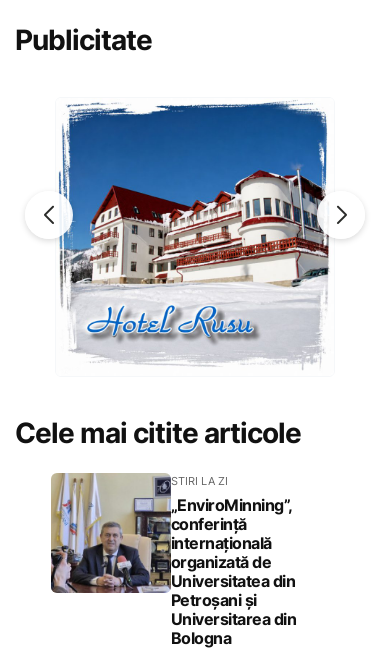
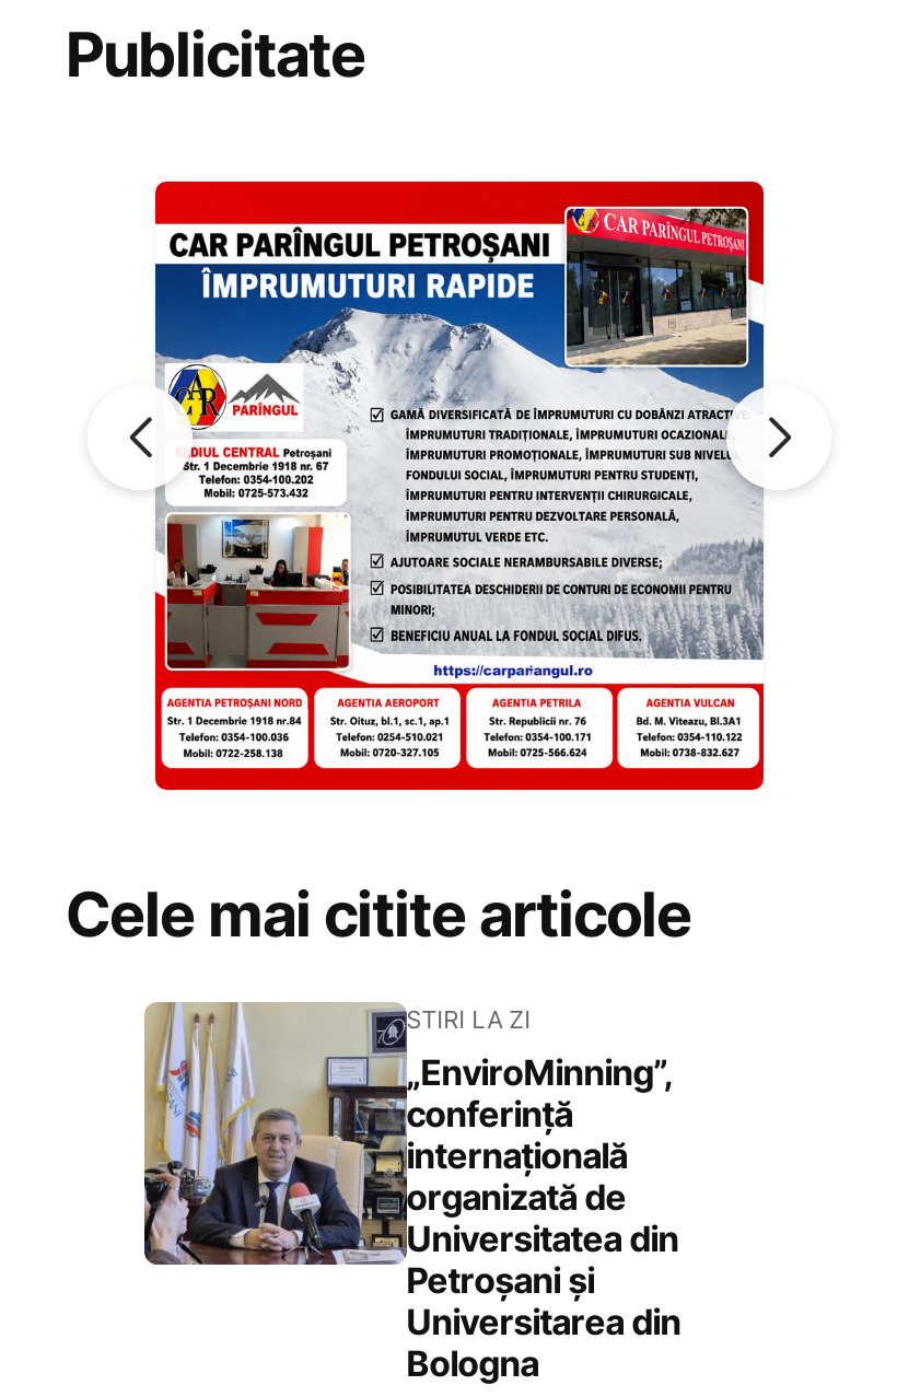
- [image]
+ [image]
